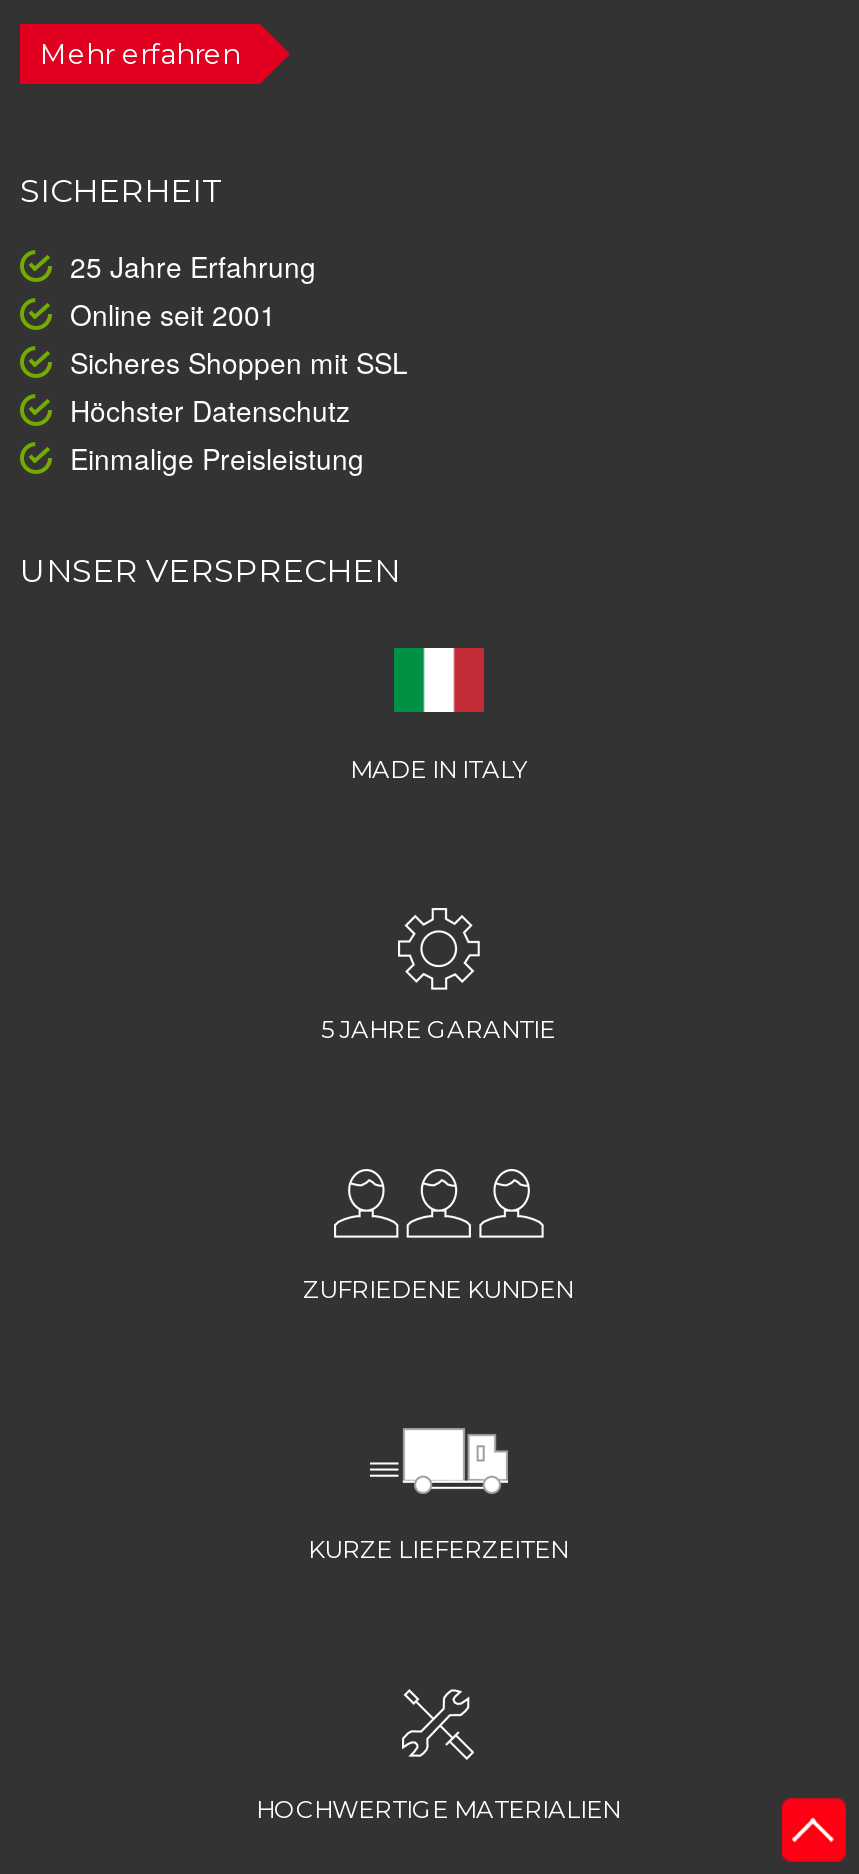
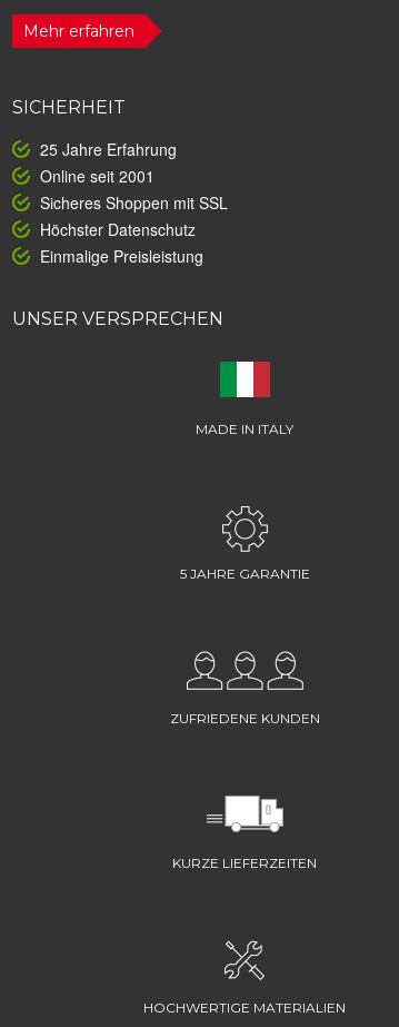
- [image]
